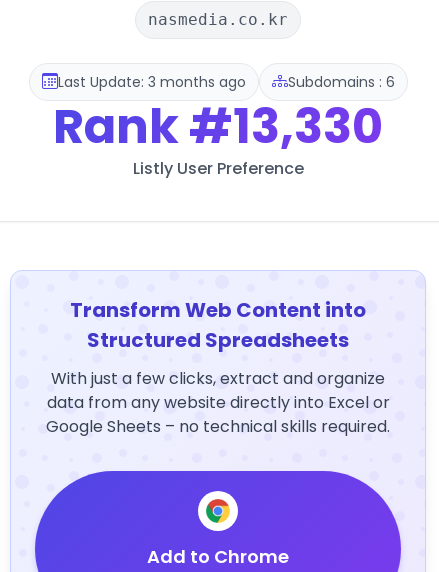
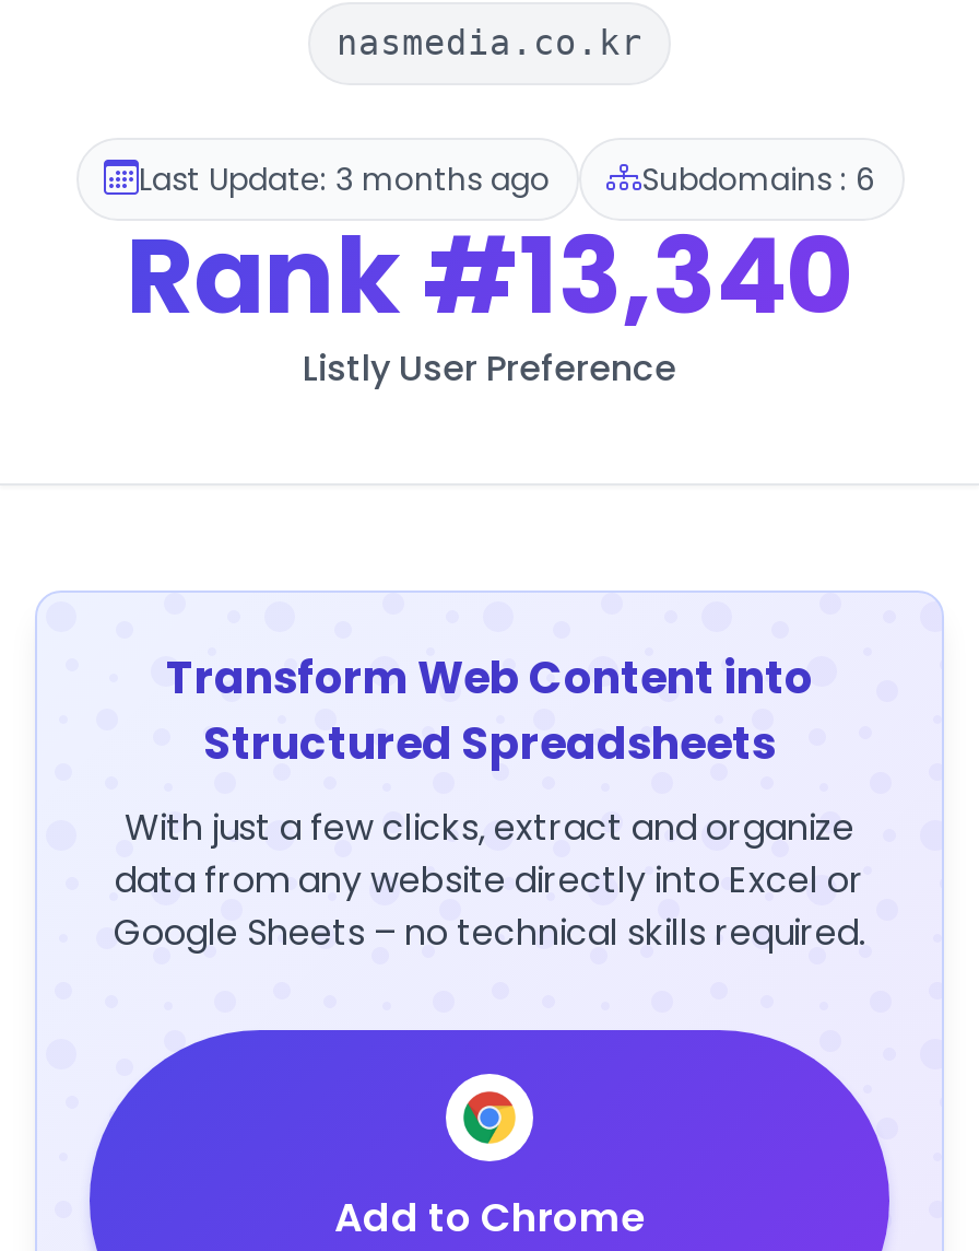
- Rank #13,330
+ Rank #13,340
